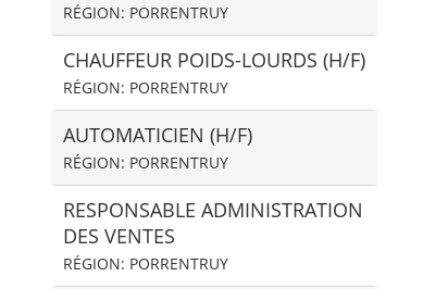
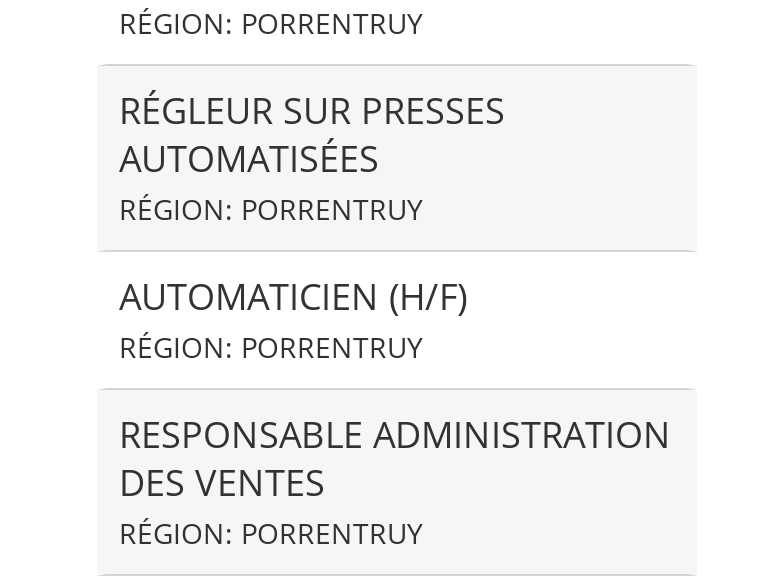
- CHAUFFEUR POIDS-LOURDS (H/F)
+ RÉGLEUR SUR PRESSES
+ AUTOMATISÉES
